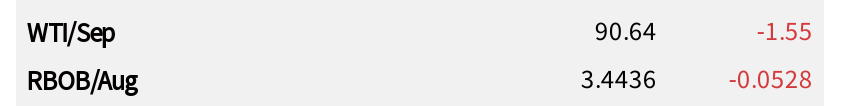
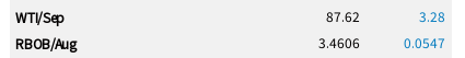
- 90.64
+ 87.62

- -1.55
+ 3.28

- 3.4436
+ 3.4606

- -0.0528
+ 0.0547
